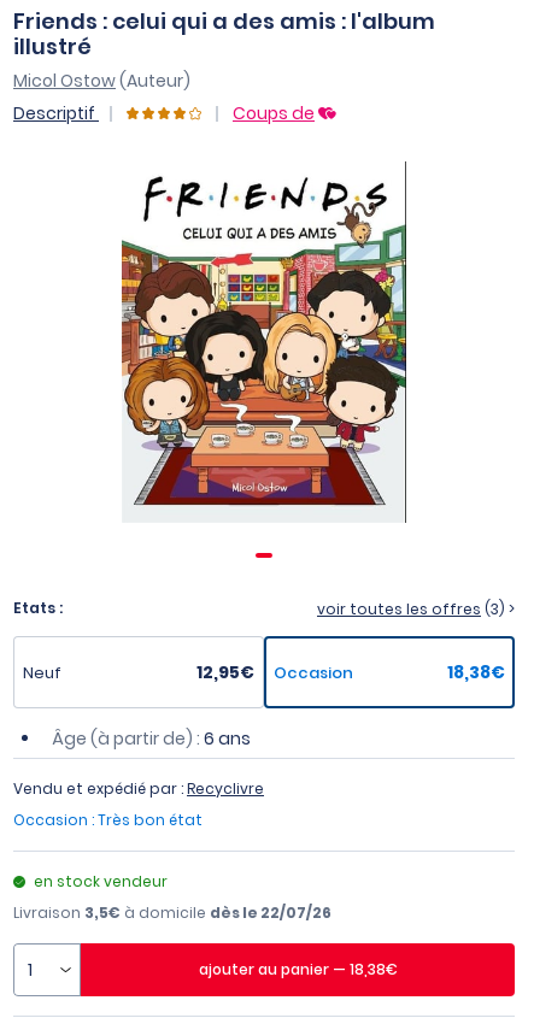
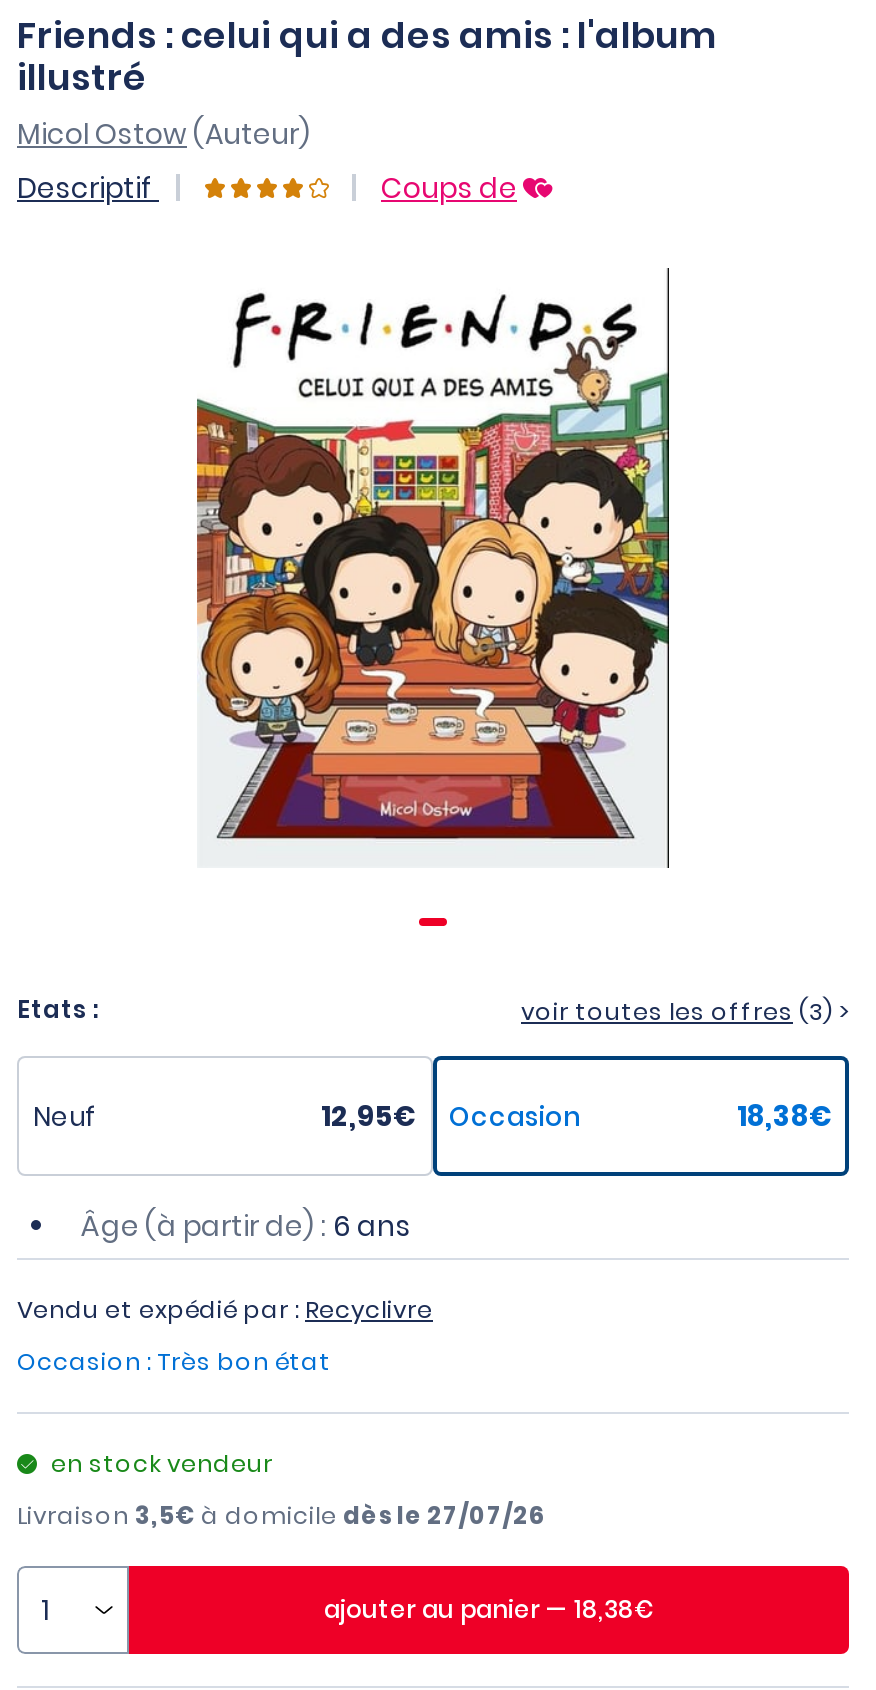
- Livraison 3,5€à domicile dès le 22/07/26
+ Livraison 3,5€à domicile dès le 27/07/26
